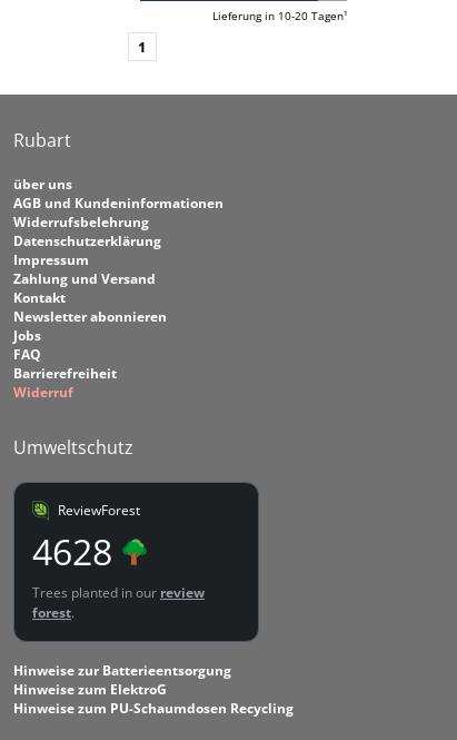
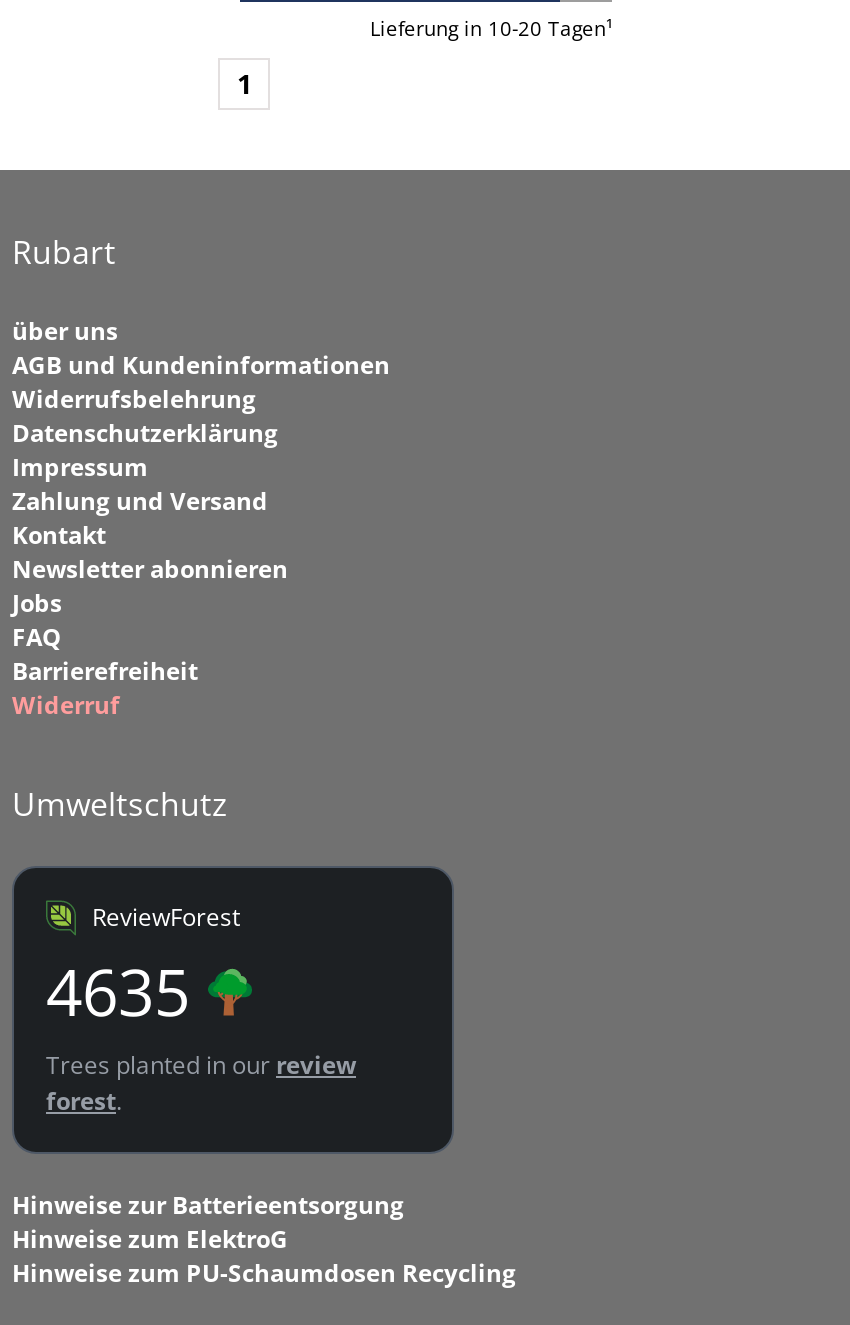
- 4628
+ 4635
